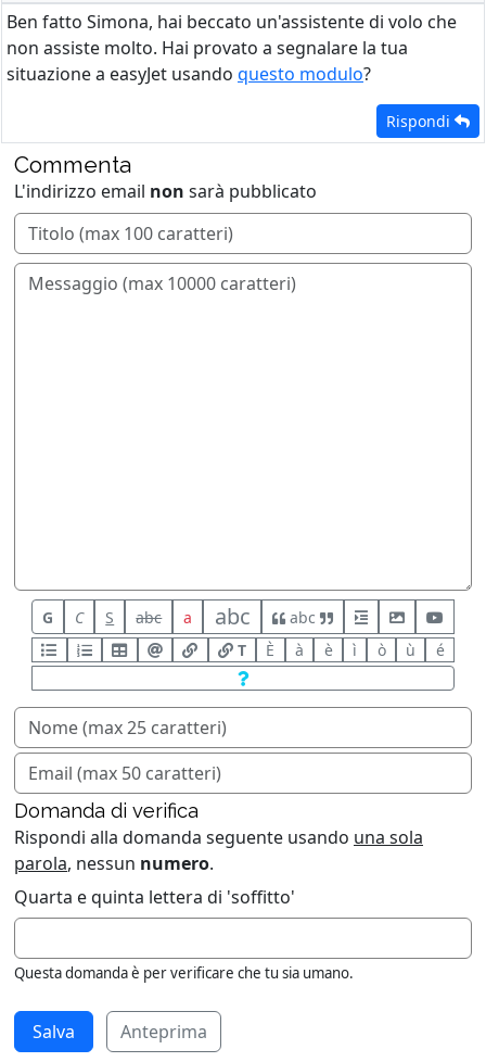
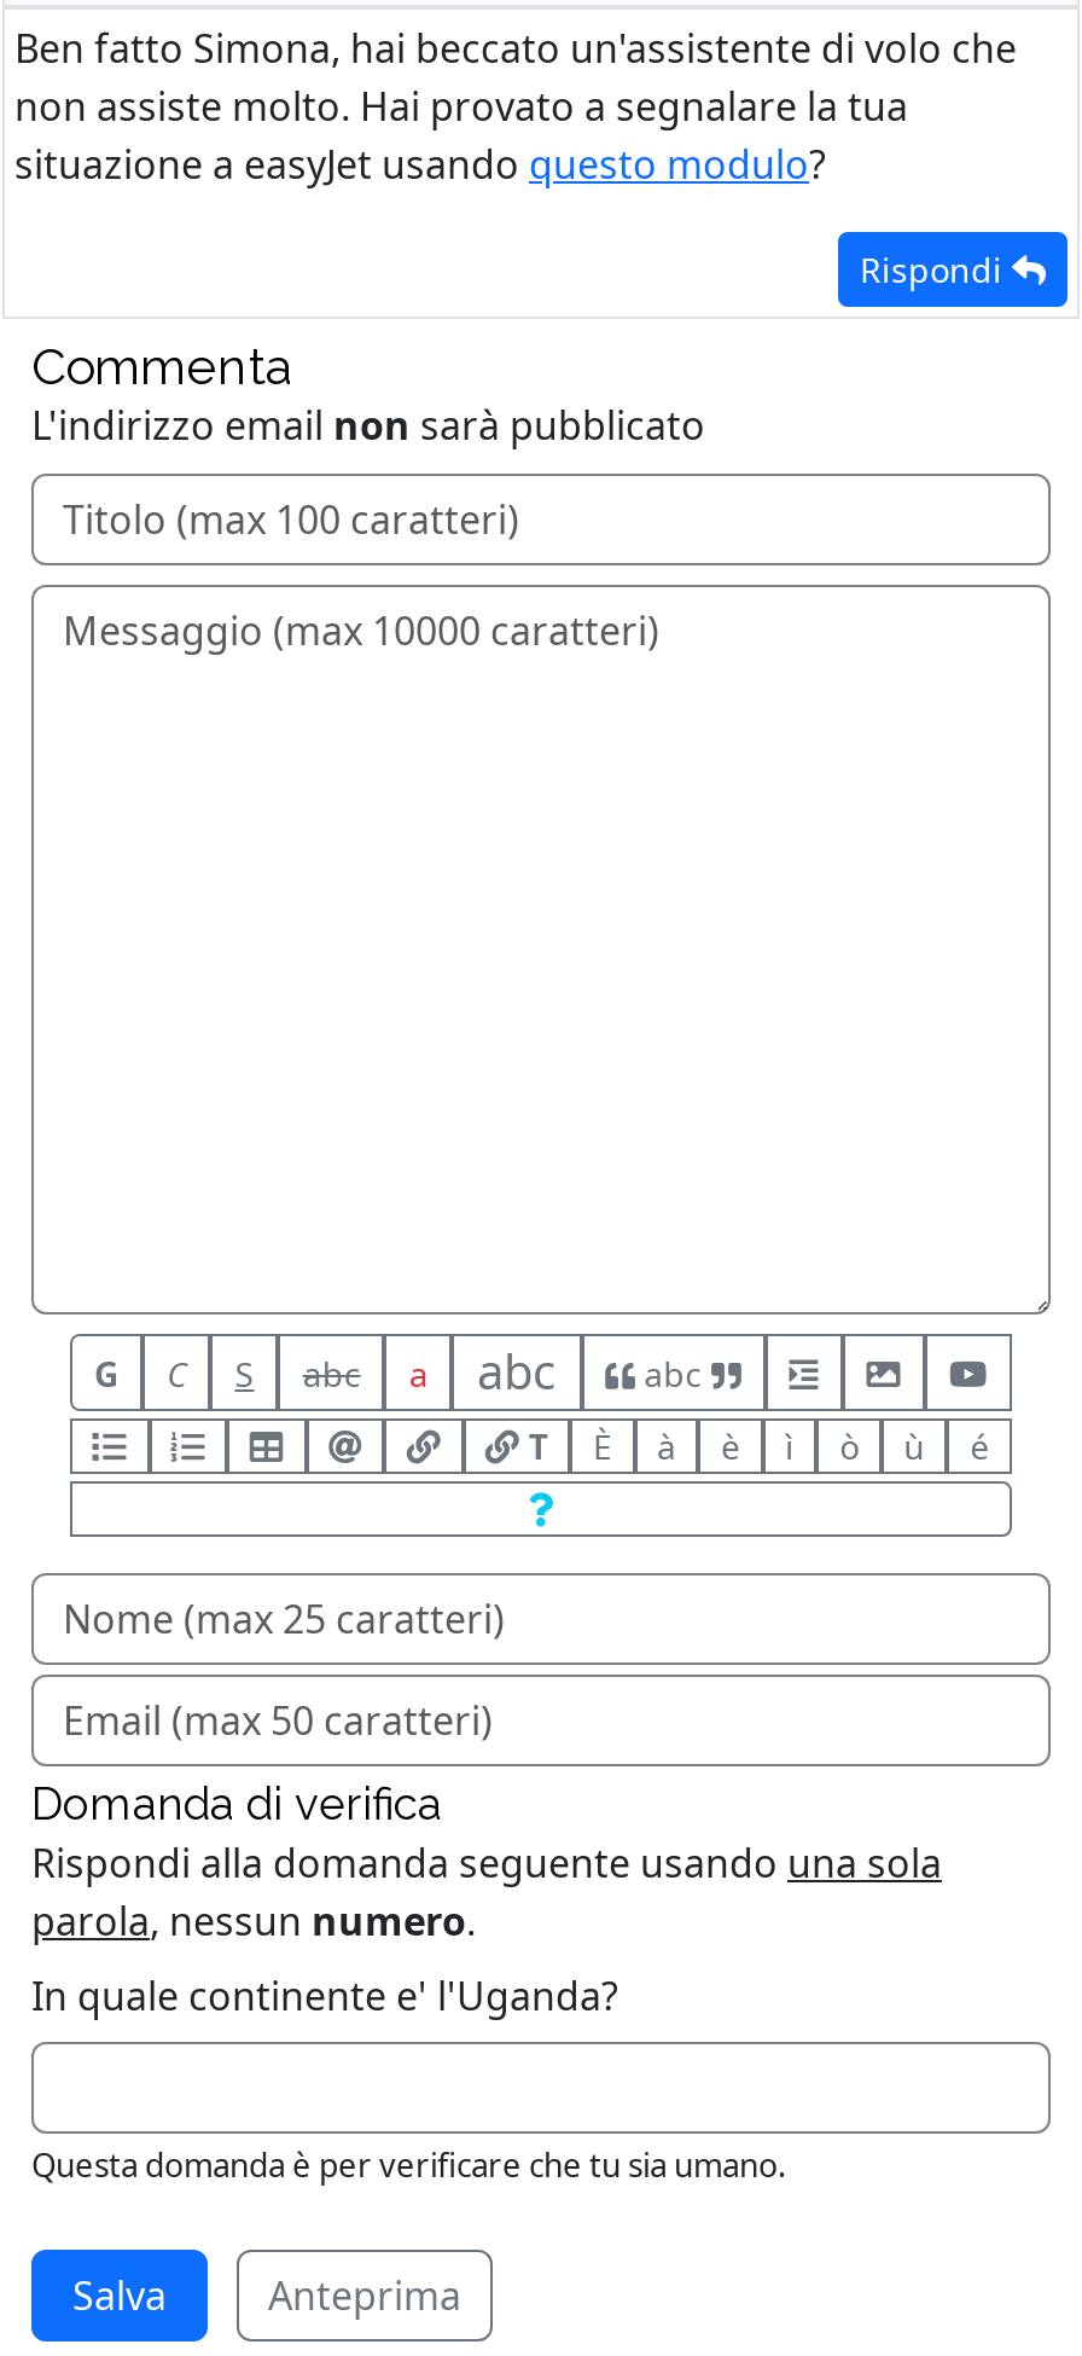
- Quarta e quinta lettera di 'soffitto'
+ In quale continente e' l'Uganda?
